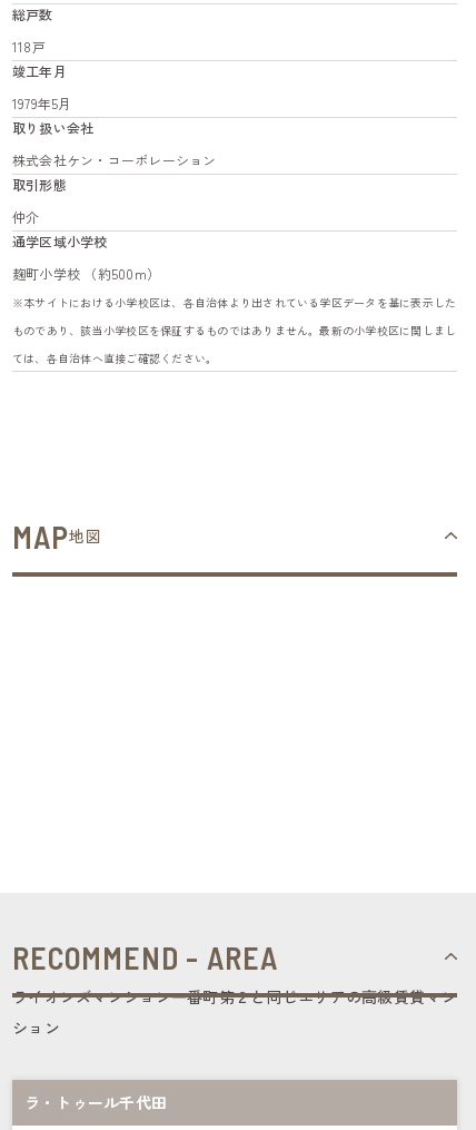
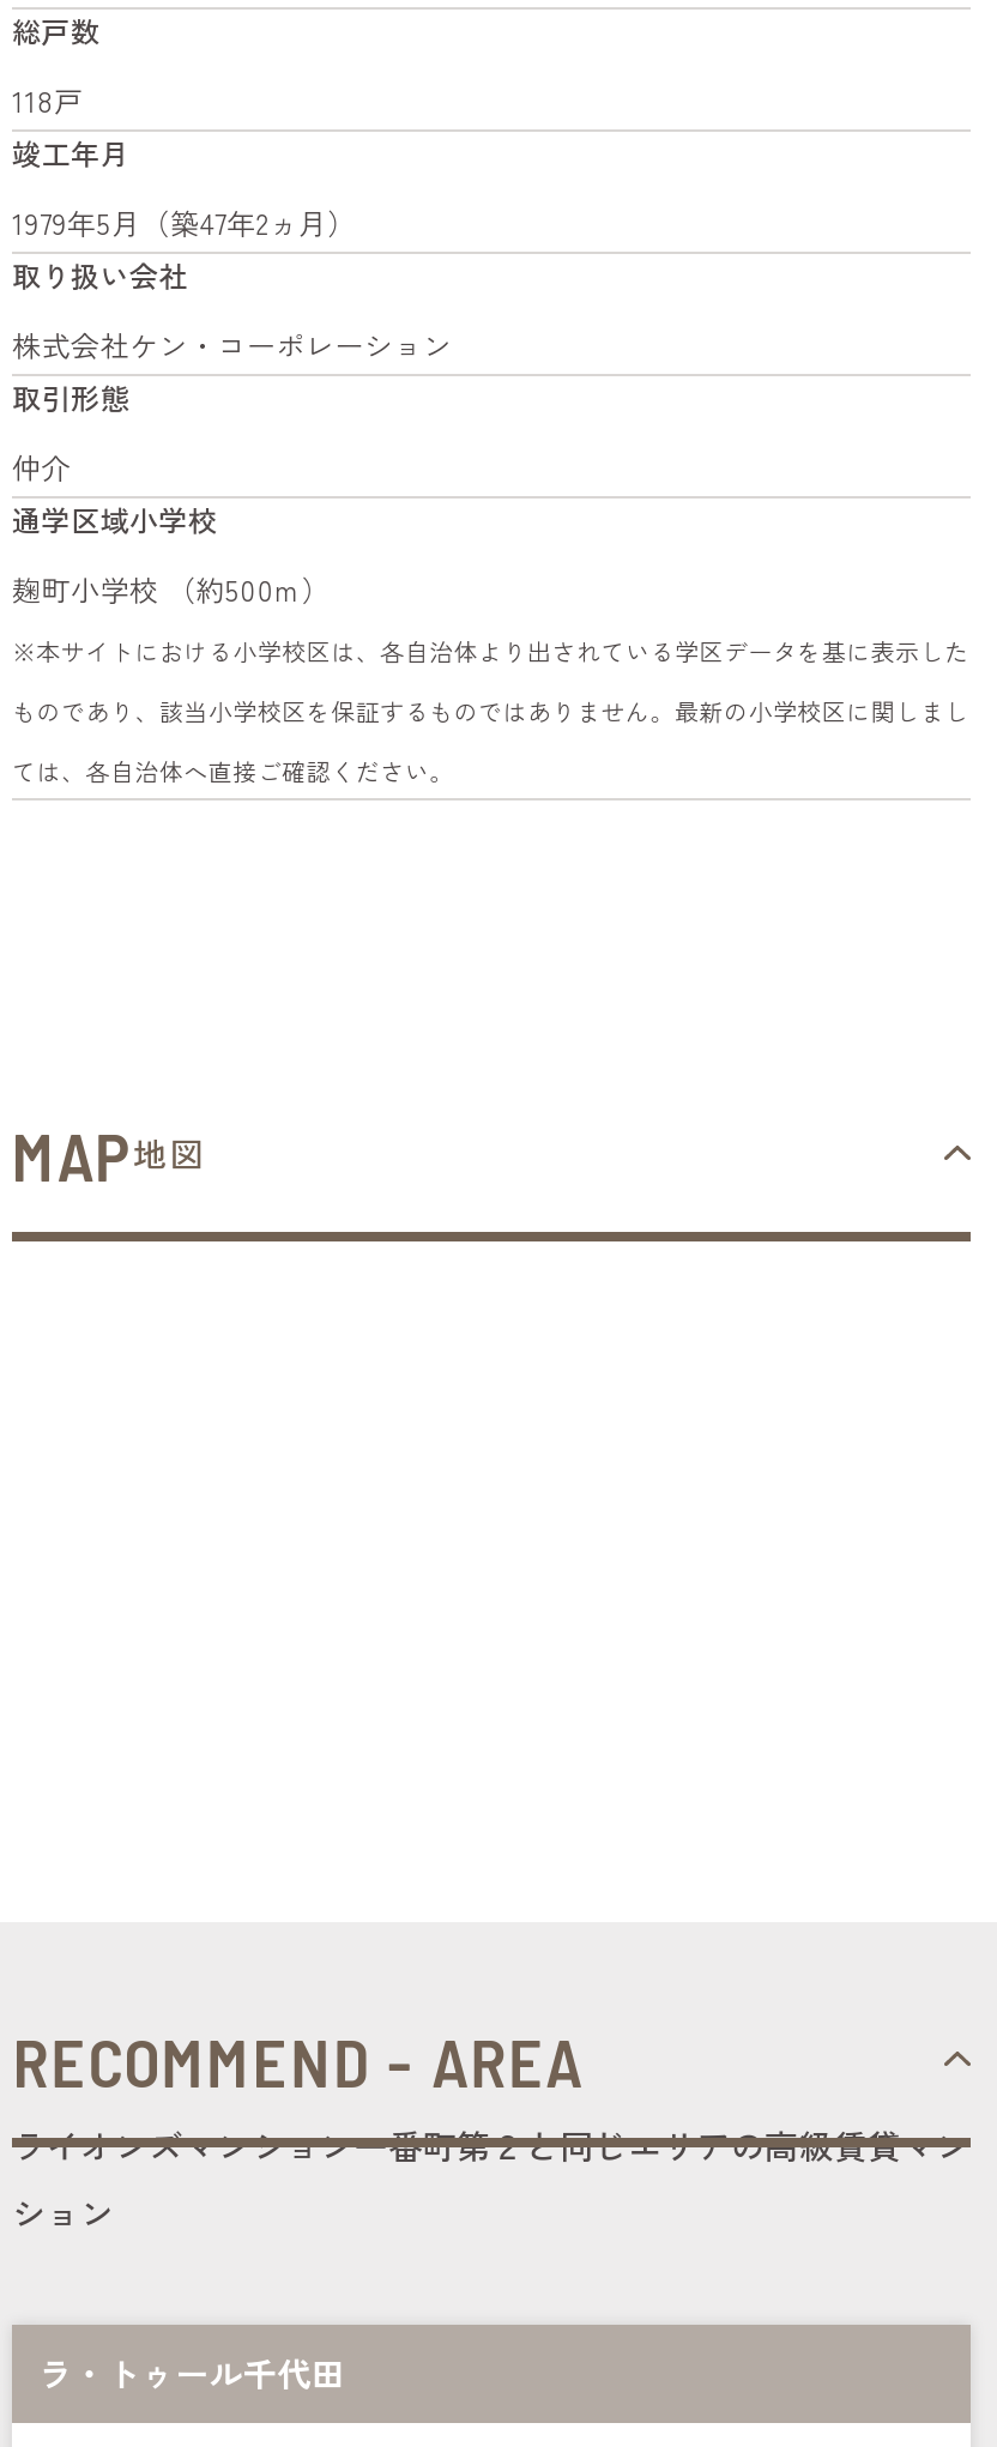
- 1979年5月
+ 1979年5月（築47年2ヵ月）
